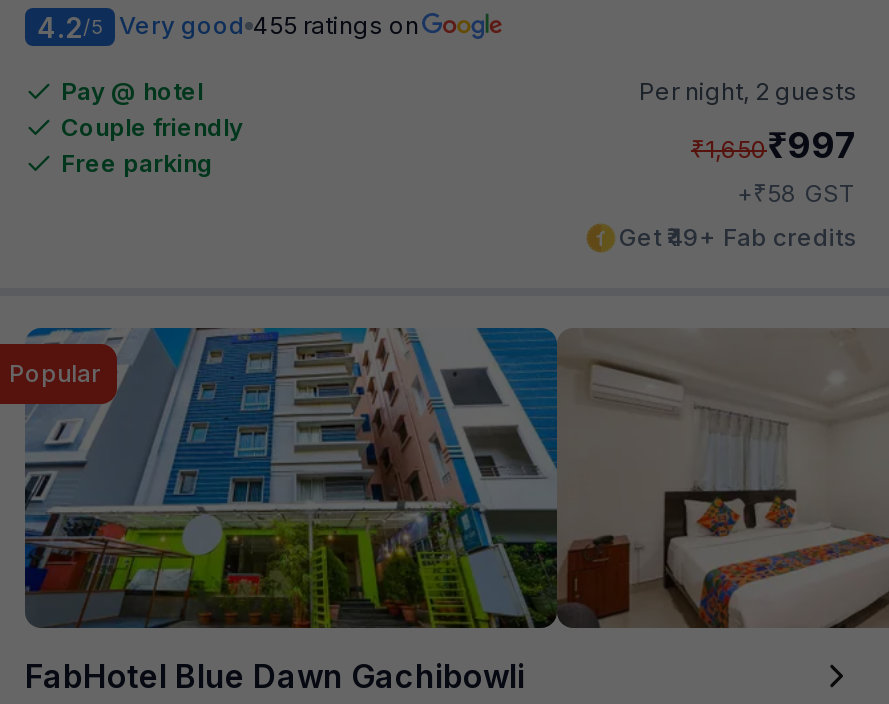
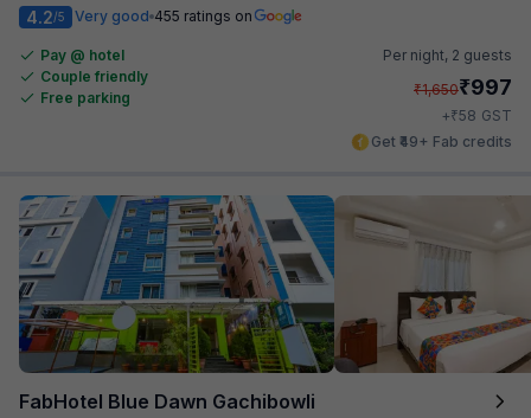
- Popular
